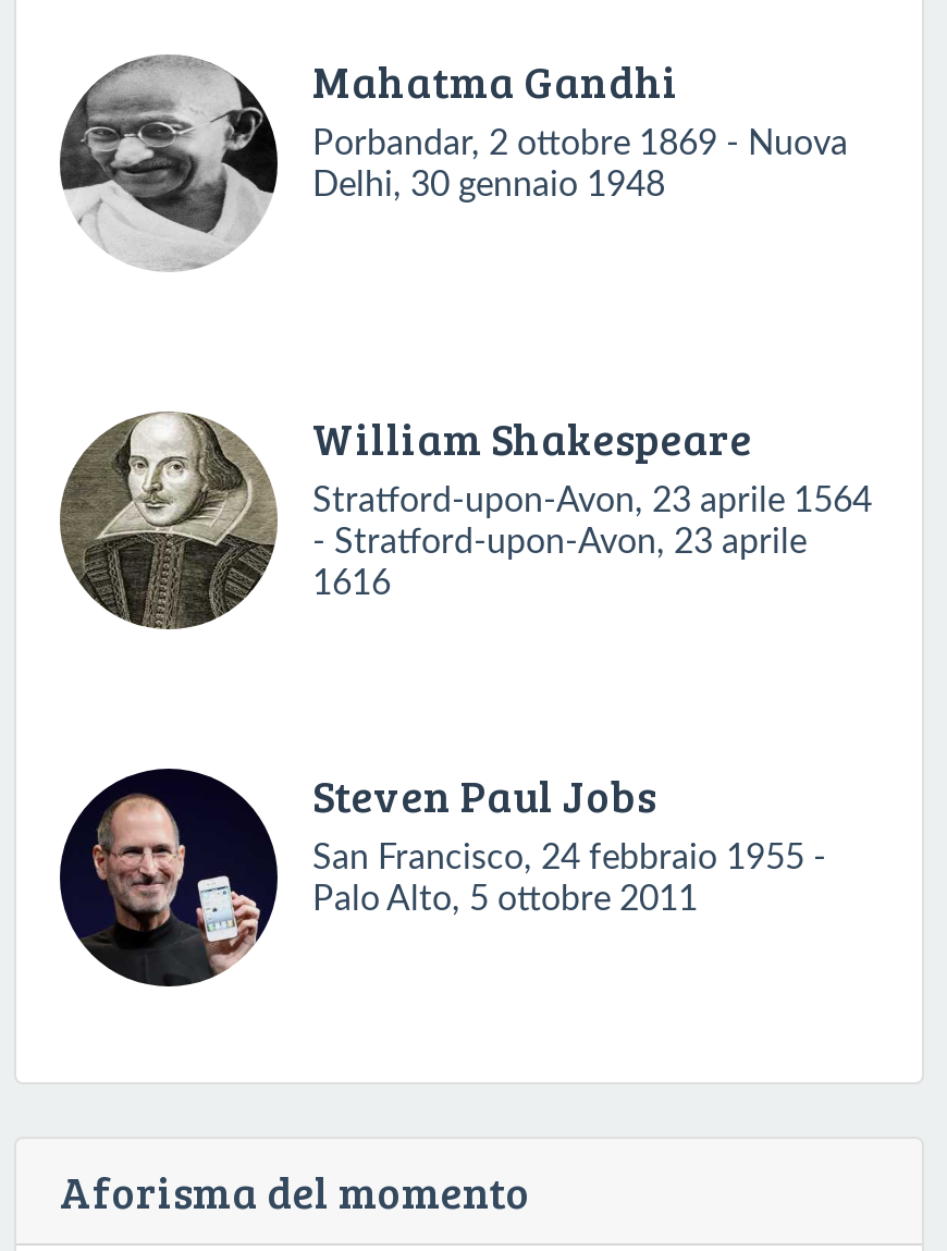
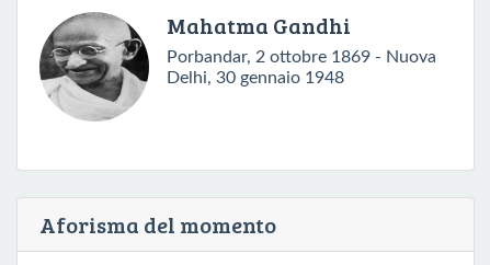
- [image]
- William Shakespeare
- Stratford-upon-Avon, 23 aprile 1564
- - Stratford-upon-Avon, 23 aprile
- 1616

- [image]
- Steven Paul Jobs
- San Francisco, 24 febbraio 1955 -
- Palo Alto, 5 ottobre 2011
